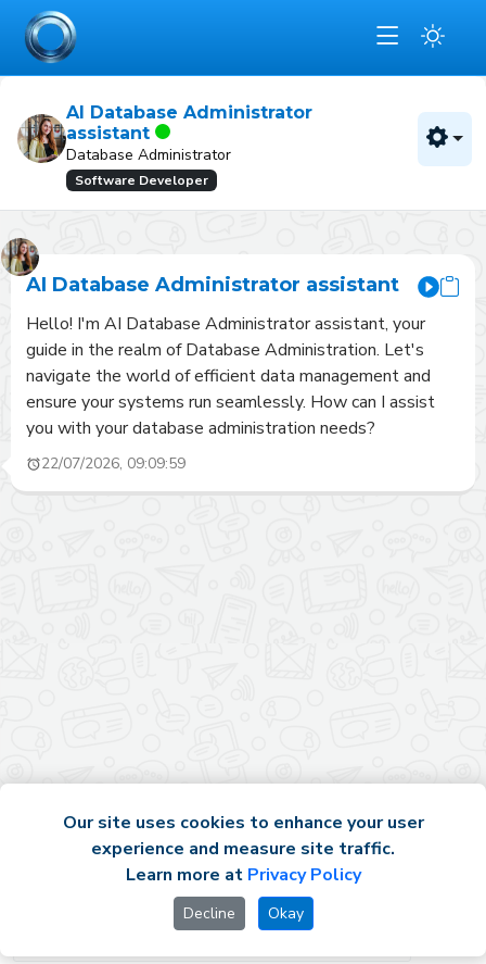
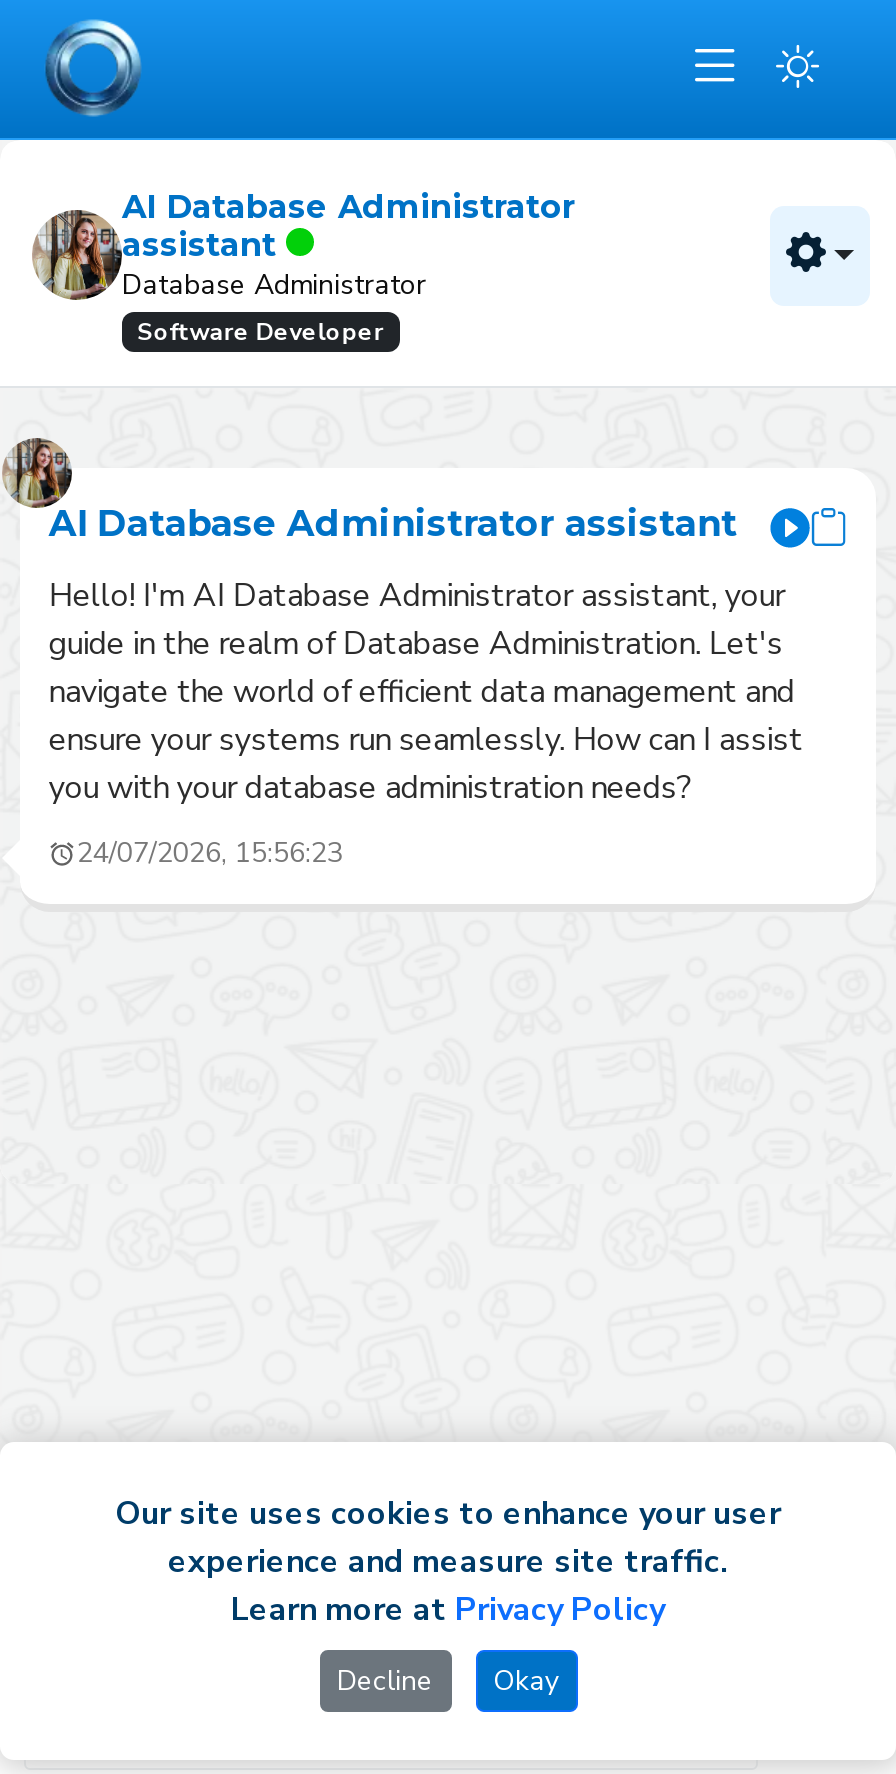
- 22/07/2026, 09:09:59
+ 24/07/2026, 15:56:23
